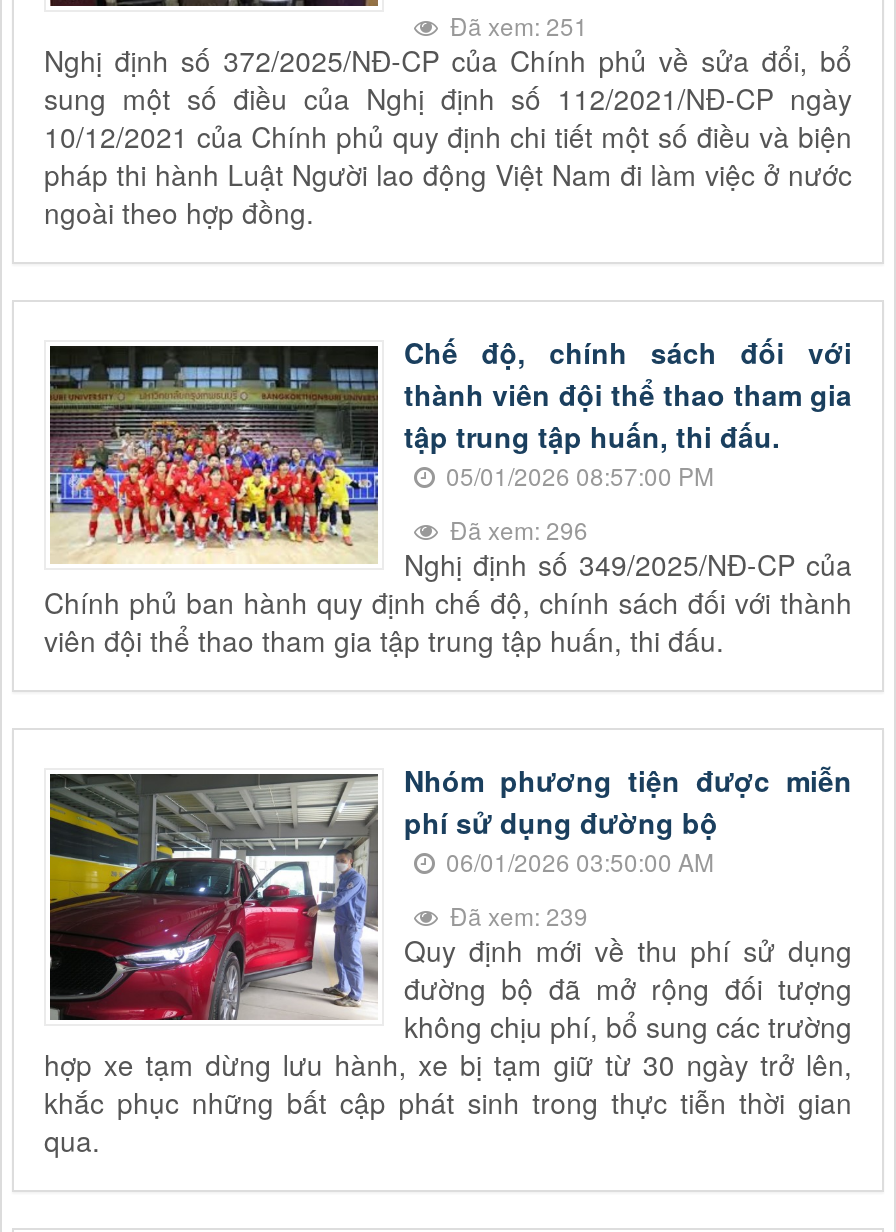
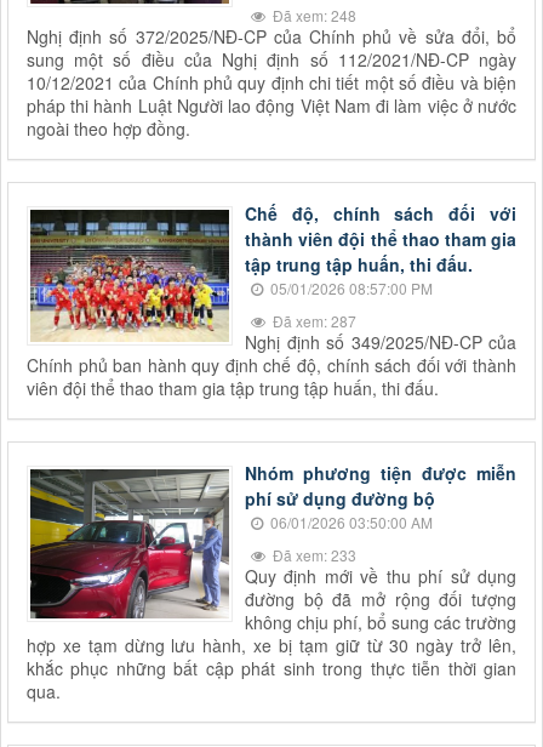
- Đã xem: 251
+ Đã xem: 248

- Đã xem: 296
+ Đã xem: 287

- Đã xem: 239
+ Đã xem: 233
